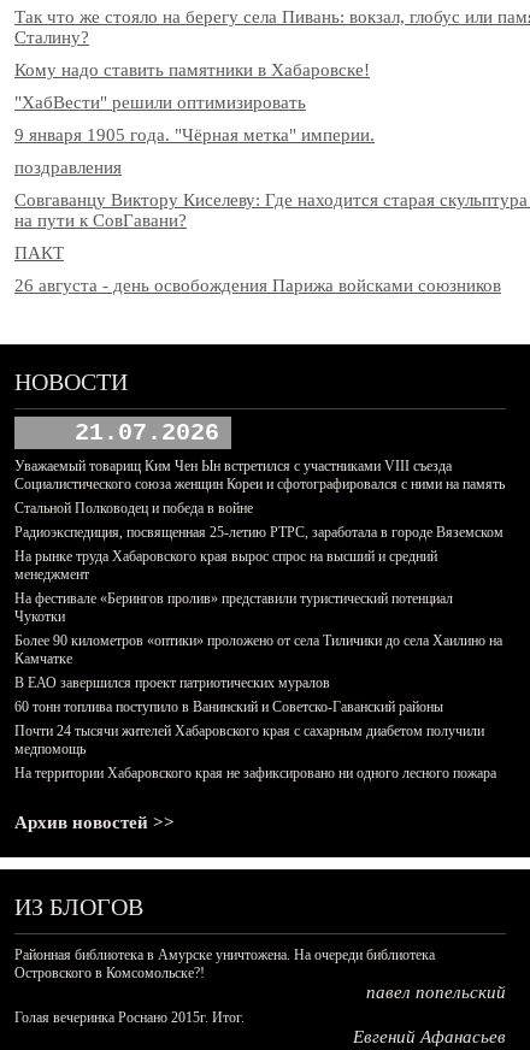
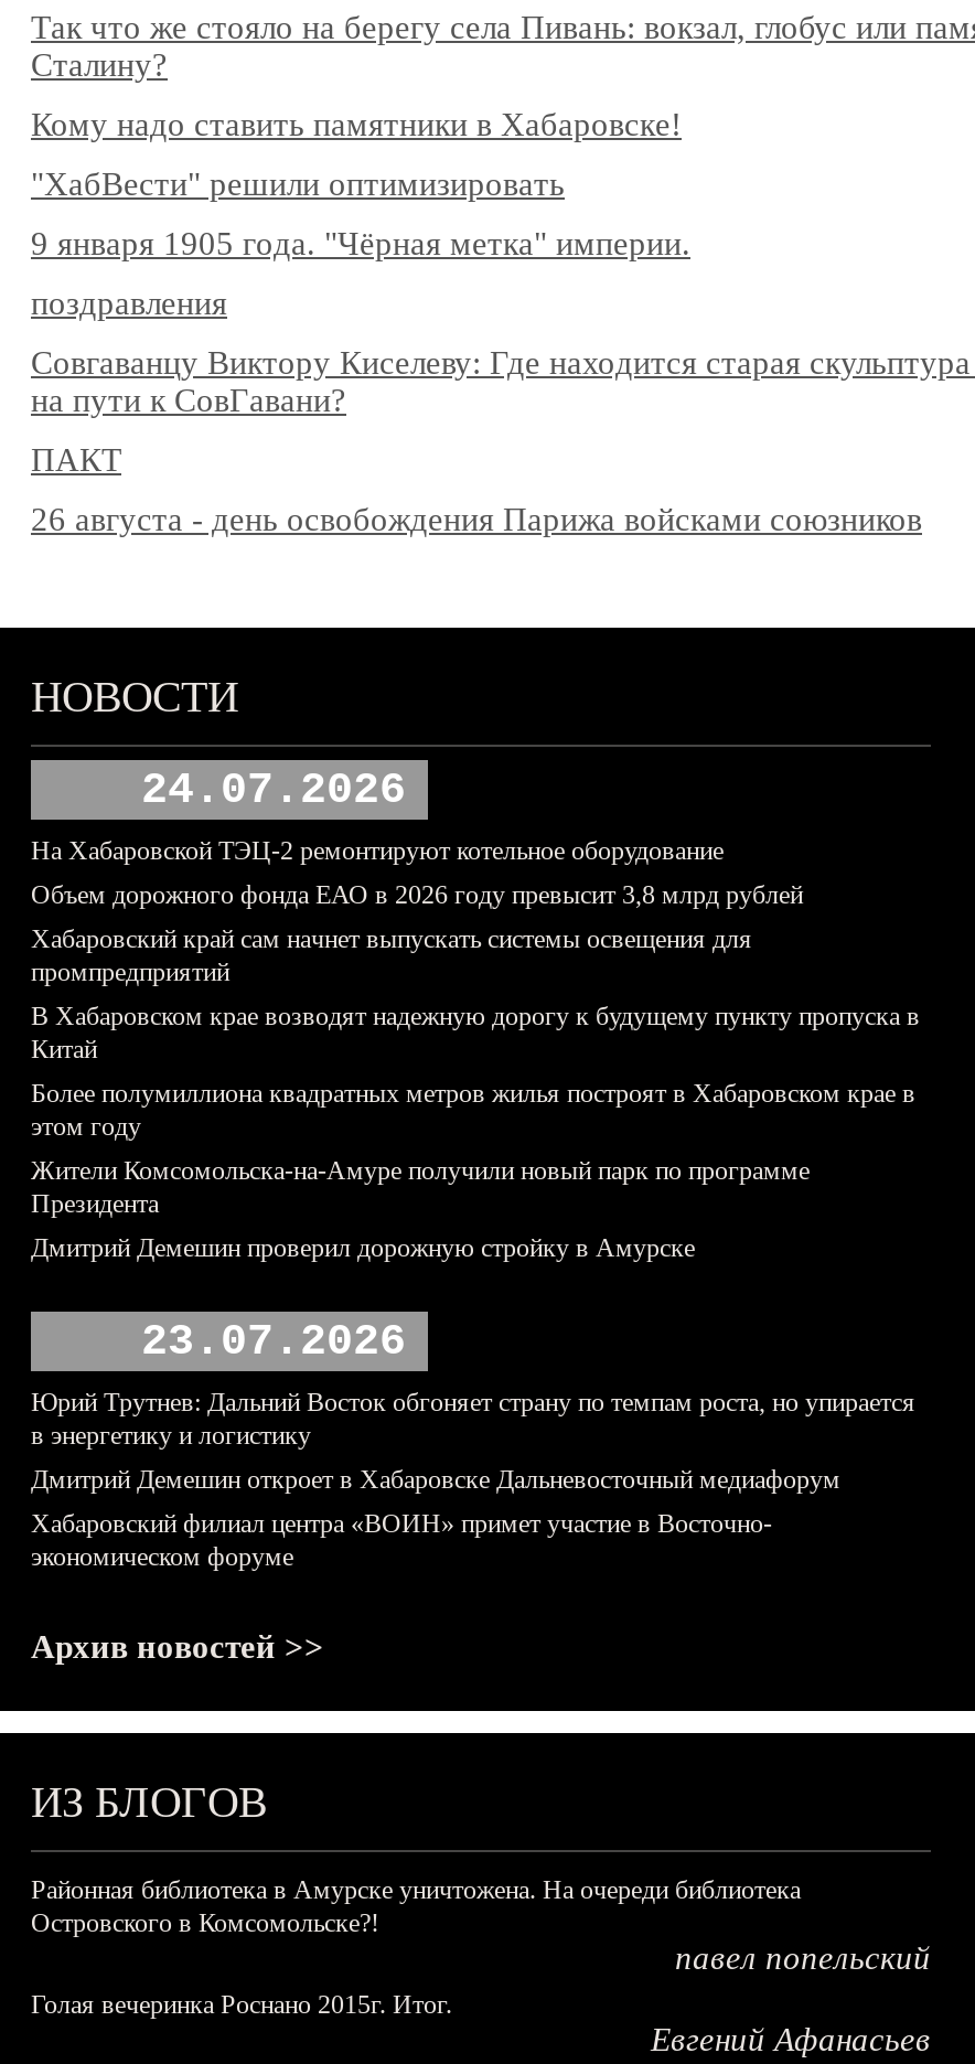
- 21.07.2026
- Уважаемый товарищ Ким Чен Ын встретился с участниками VIII съезда
- Социалистического союза женщин Кореи и сфотографировался с ними на память
- Стальной Полководец и победа в войне
- Радиоэкспедиция, посвященная 25-летию РТРС, заработала в городе Вяземском
- На рынке труда Хабаровского края вырос спрос на высший и средний
- менеджмент
- На фестивале «Берингов пролив» представили туристический потенциал
- Чукотки
- Более 90 километров «оптики» проложено от села Тиличики до села Хаилино на
- Камчатке
- В ЕАО завершился проект патриотических муралов
- 60 тонн топлива поступило в Ванинский и Советско-Гаванский районы
- Почти 24 тысячи жителей Хабаровского края с сахарным диабетом получили
- медпомощь
- На территории Хабаровского края не зафиксировано ни одного лесного пожара
+ 24.07.2026
+ На Хабаровской ТЭЦ-2 ремонтируют котельное оборудование
+ Объем дорожного фонда ЕАО в 2026 году превысит 3,8 млрд рублей
+ Хабаровский край сам начнет выпускать системы освещения для
+ промпредприятий
+ В Хабаровском крае возводят надежную дорогу к будущему пункту пропуска в
+ Китай
+ Более полумиллиона квадратных метров жилья построят в Хабаровском крае в
+ этом году
+ Жители Комсомольска-на-Амуре получили новый парк по программе
+ Президента
+ Дмитрий Демешин проверил дорожную стройку в Амурске
+ 23.07.2026
+ Юрий Трутнев: Дальний Восток обгоняет страну по темпам роста, но упирается
+ в энергетику и логистику
+ Дмитрий Демешин откроет в Хабаровске Дальневосточный медиафорум
+ Хабаровский филиал центра «ВОИН» примет участие в Восточно-
+ экономическом форуме
